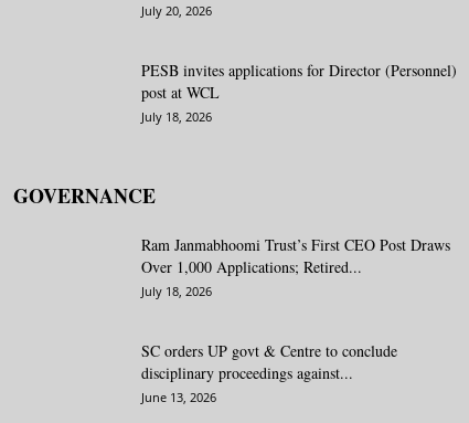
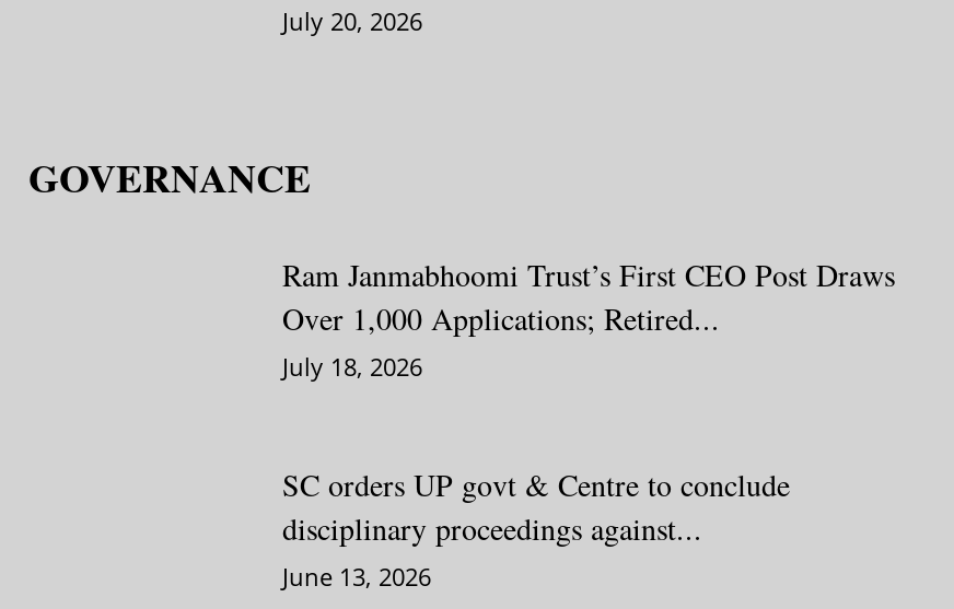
- PESB invites applications for Director (Personnel)
- post at WCL
- July 18, 2026
